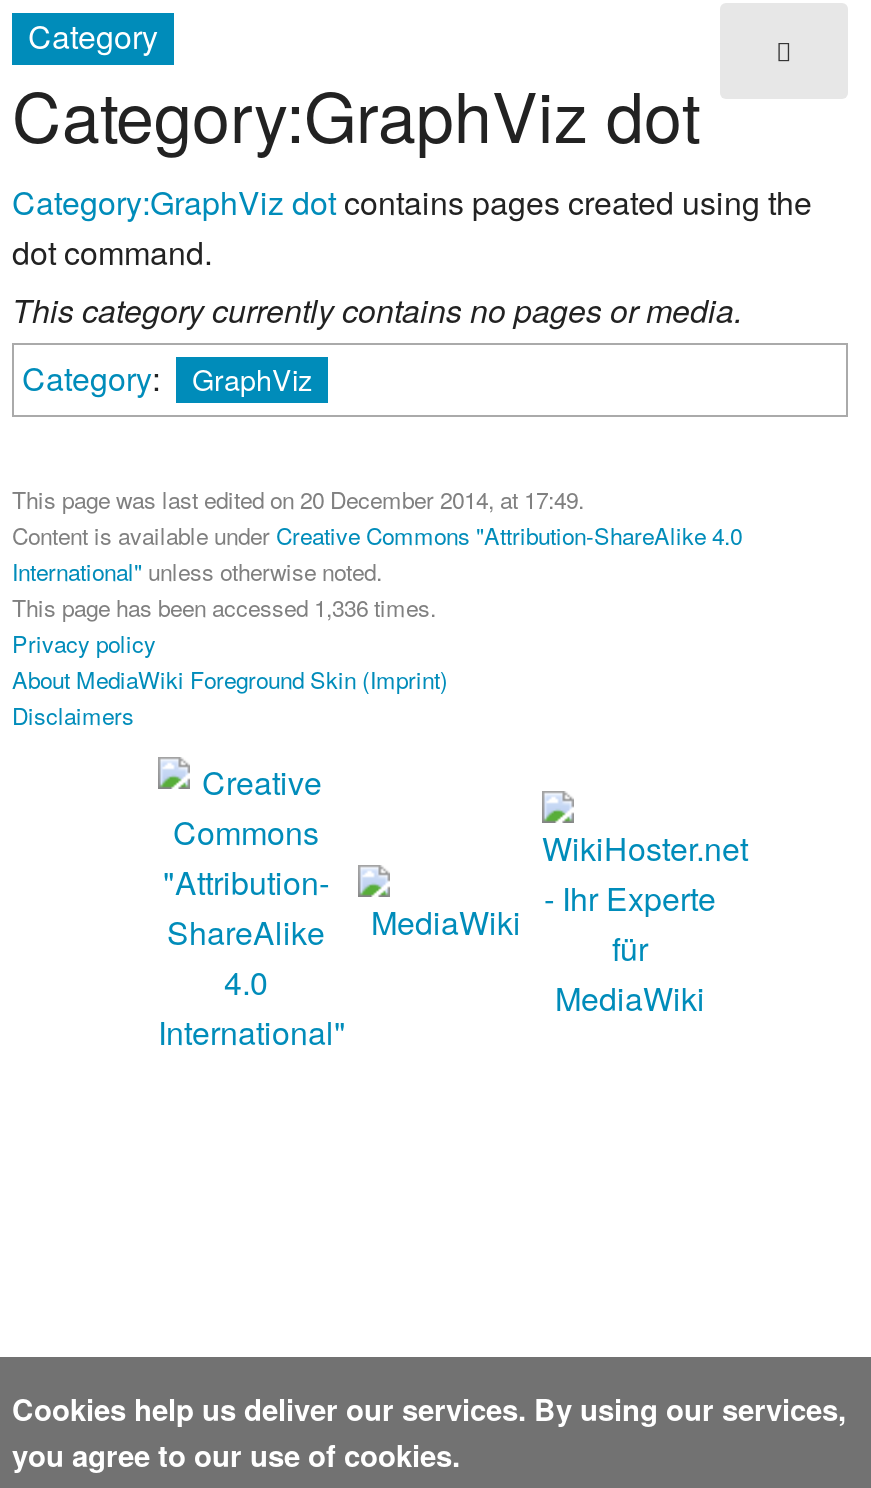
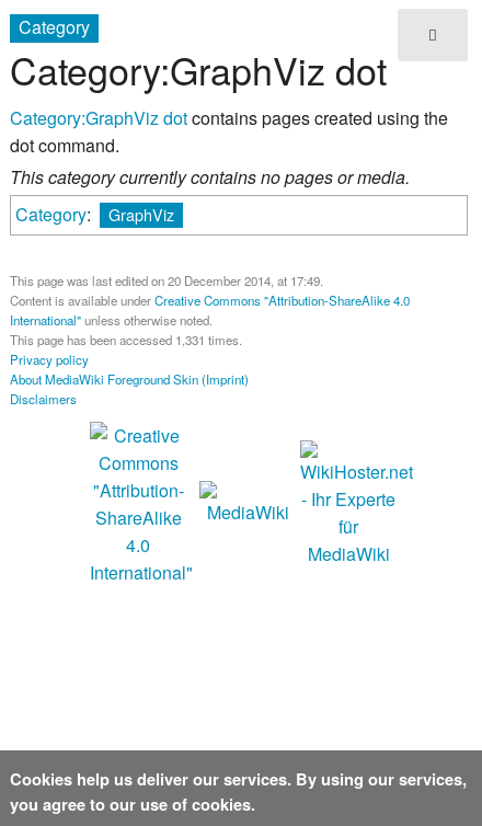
- This page has been accessed 1,336 times.
+ This page has been accessed 1,331 times.
